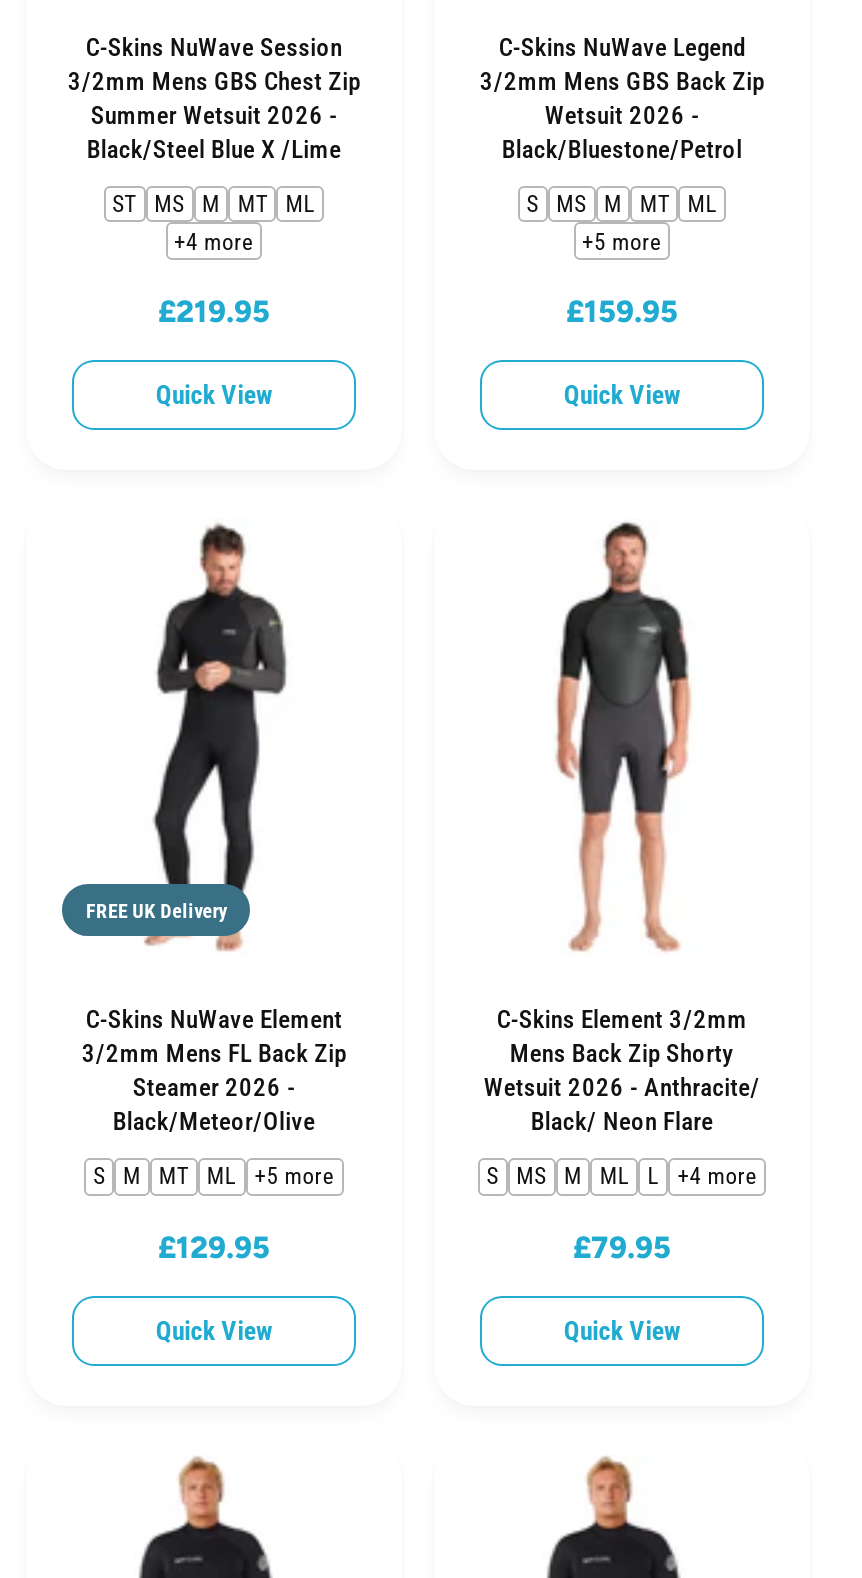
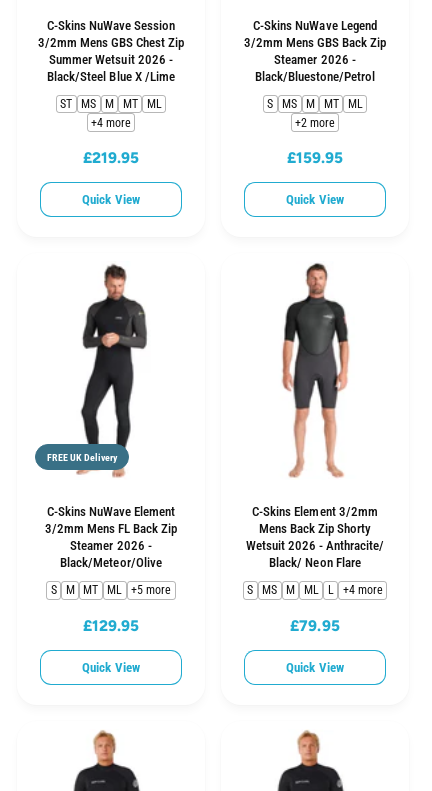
- Wetsuit 2026 -
+ Steamer 2026 -

- +5 more
+ +2 more
